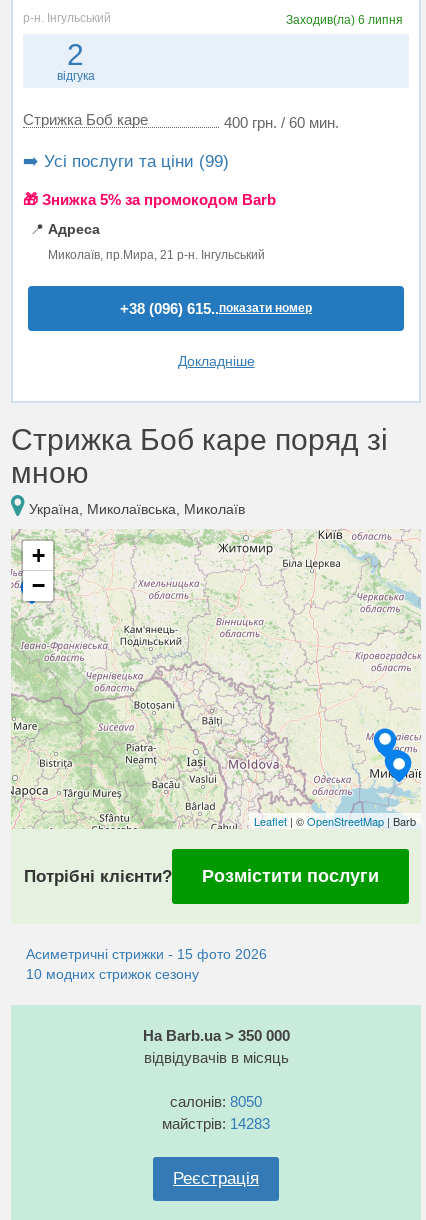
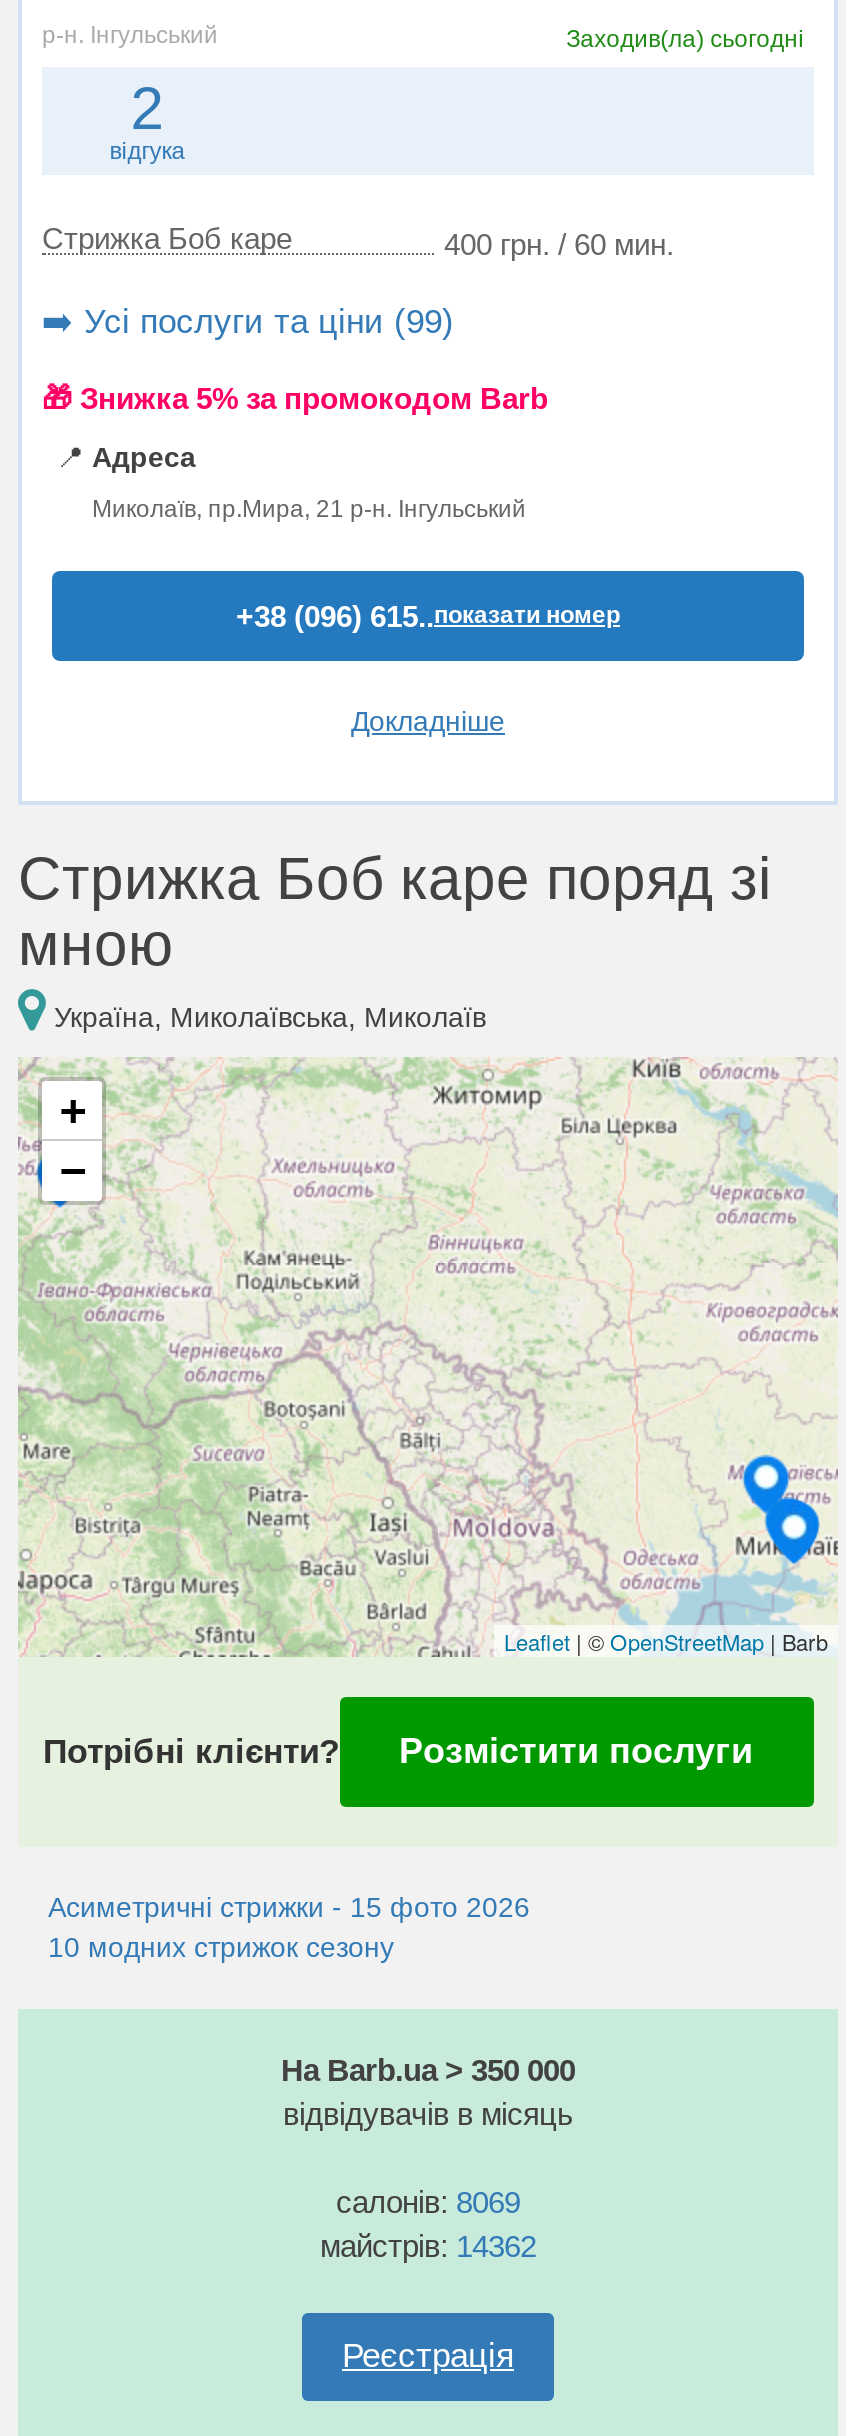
- Заходив(ла) 6 липня
+ Заходив(ла) сьогодні

- салонів: 8050
+ салонів: 8069

- майстрів: 14283
+ майстрів: 14362
